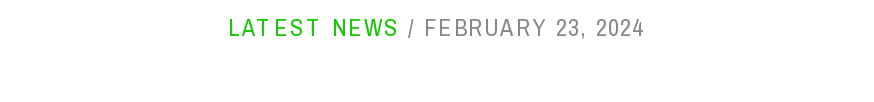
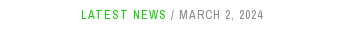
- LATEST NEWS FEBRUARY 23, 2024
+ LATEST NEWS MARCH 2, 2024
